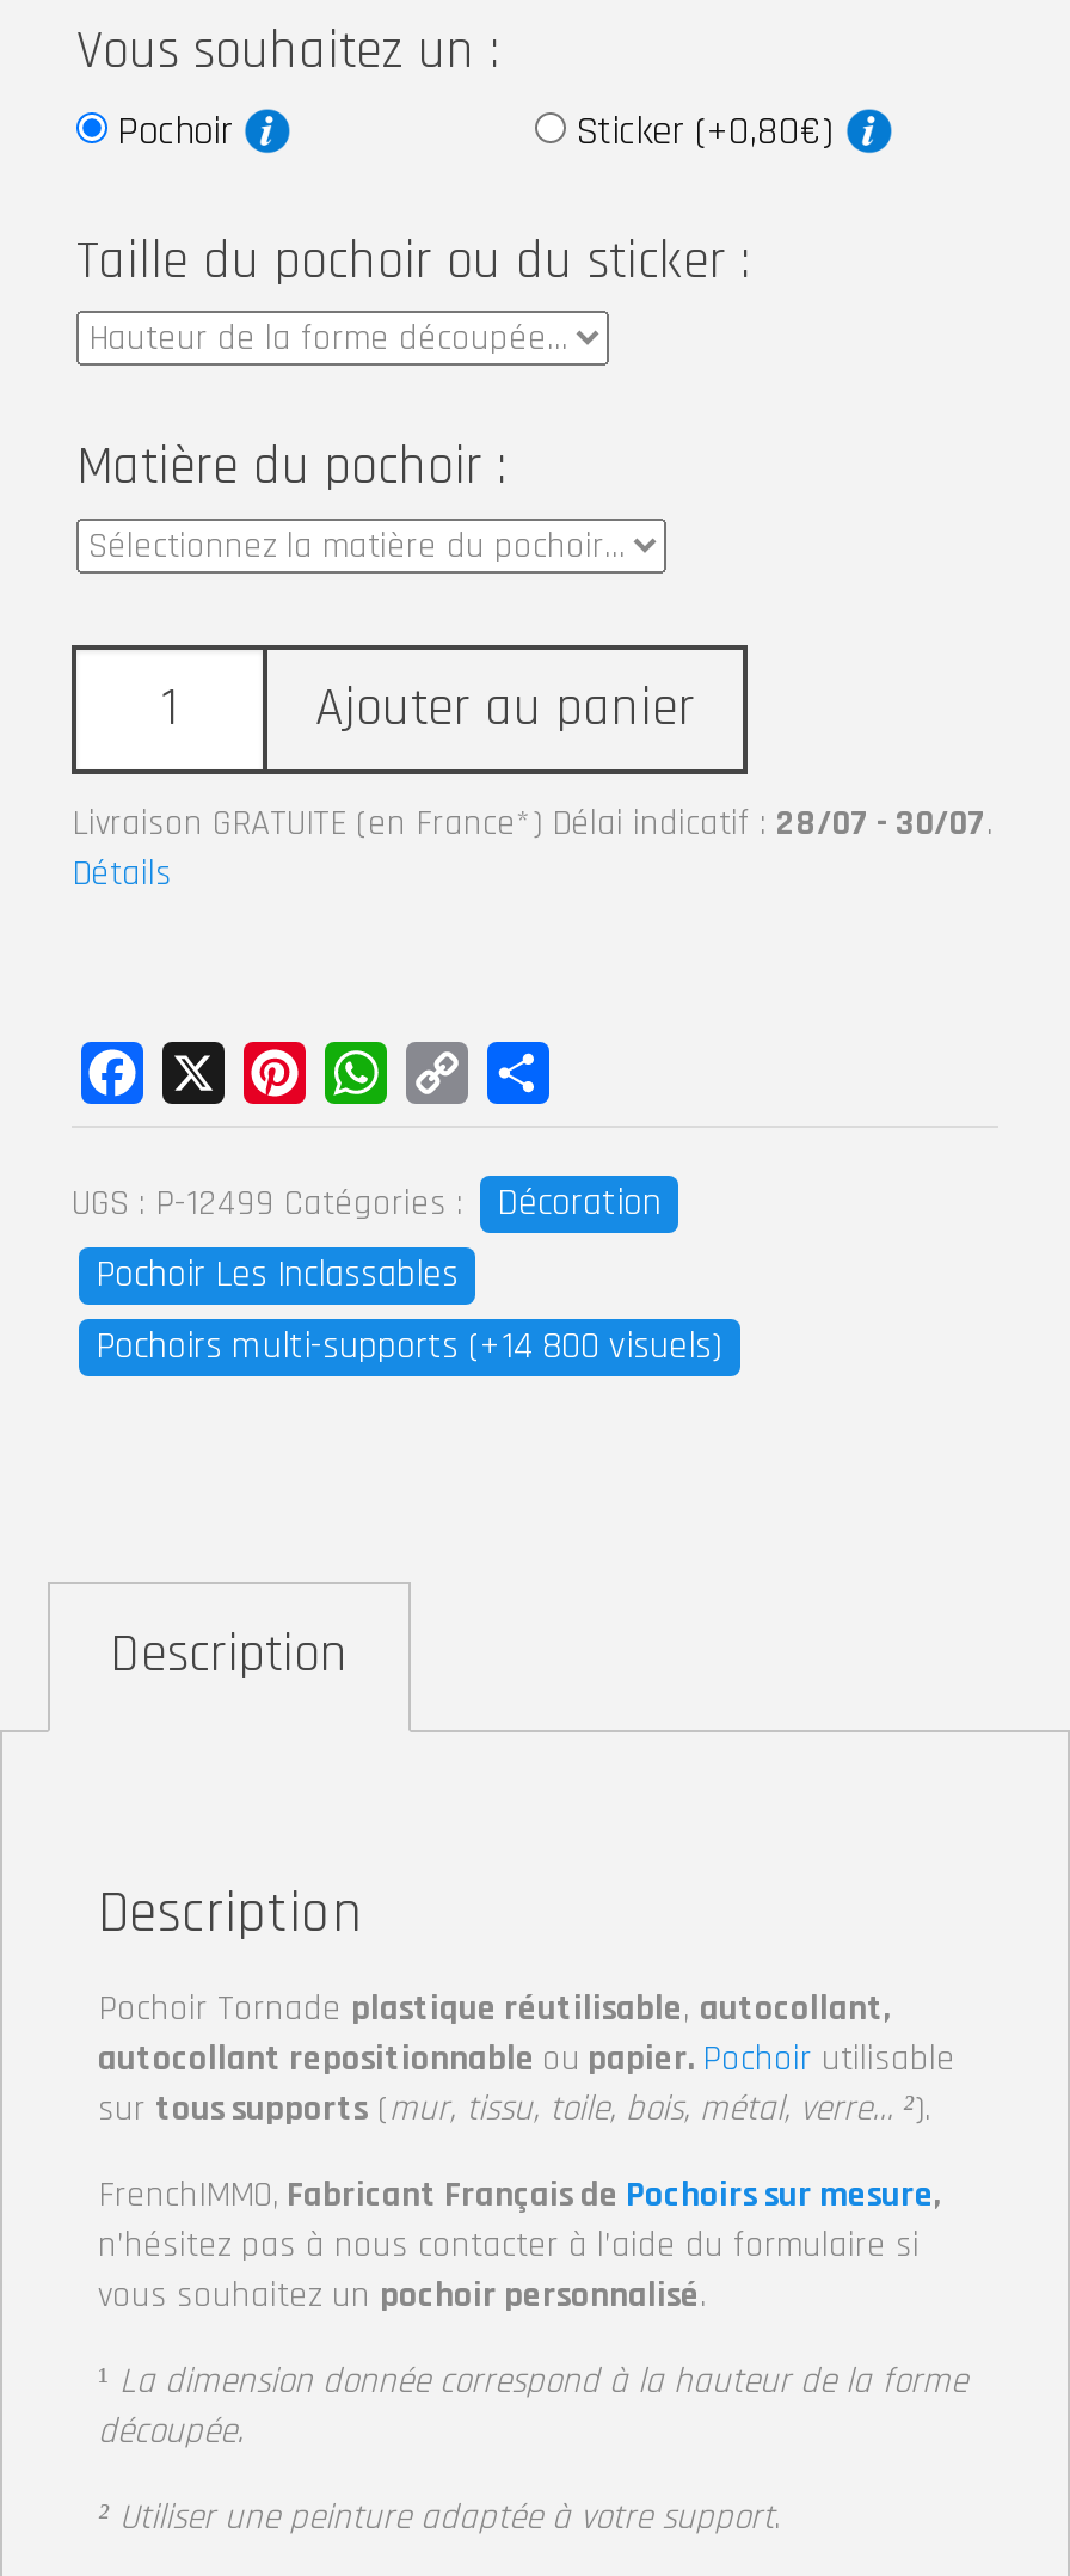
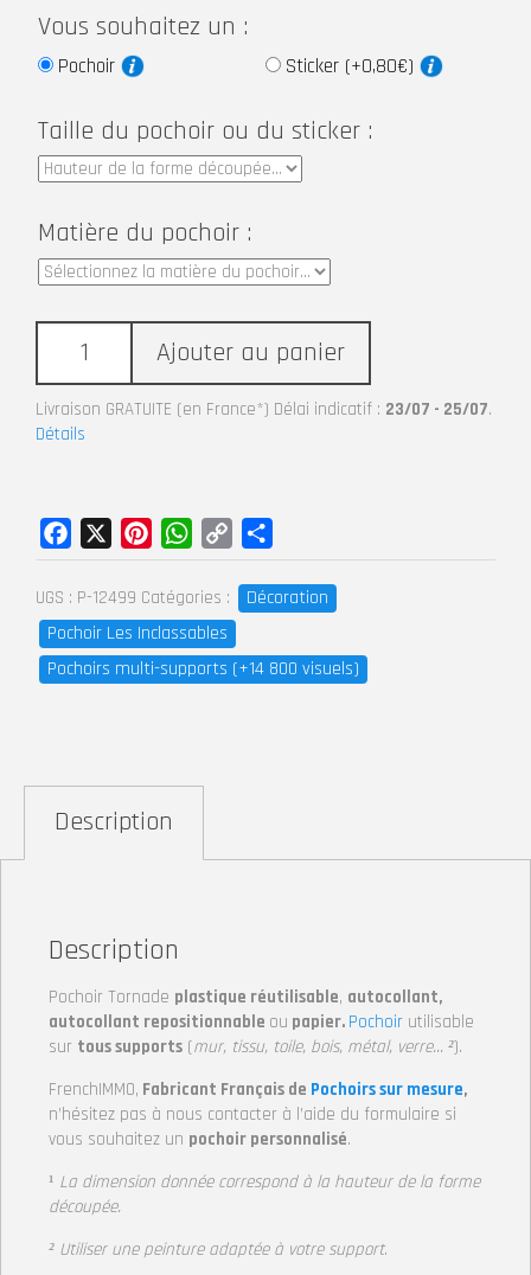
- Livraison GRATUITE (en France*) Délai indicatif : 28/07 - 30/07.
+ Livraison GRATUITE (en France*) Délai indicatif : 23/07 - 25/07.
